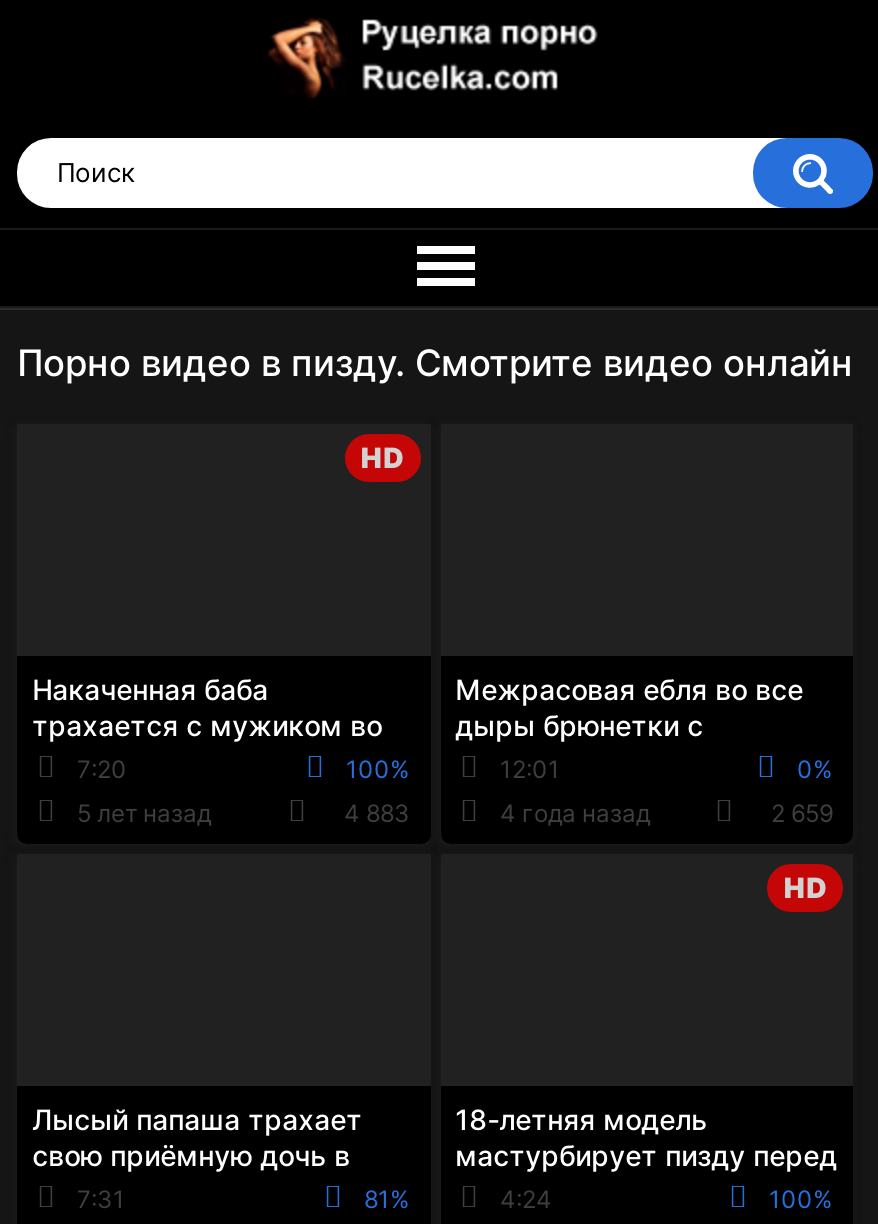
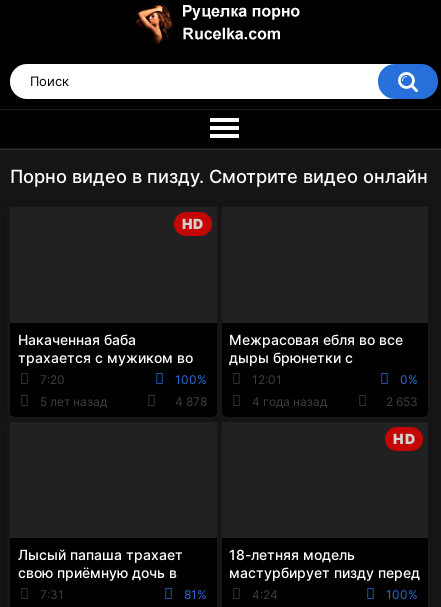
- 4 883
+ 4 878

- 2 659
+ 2 653
